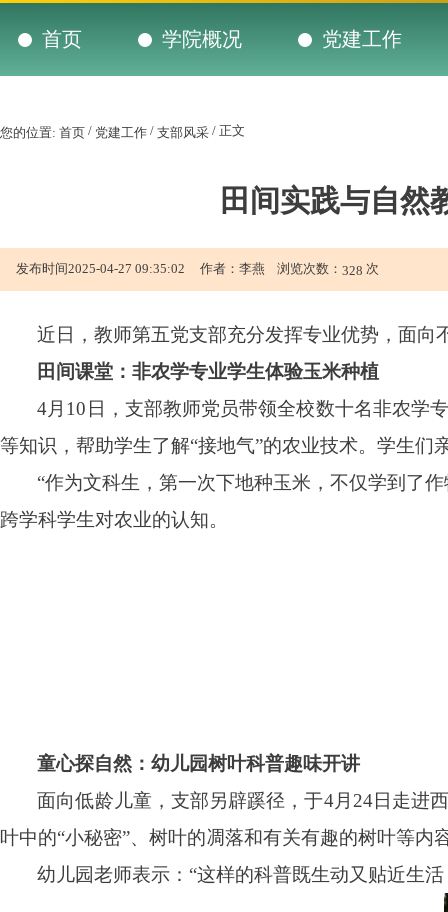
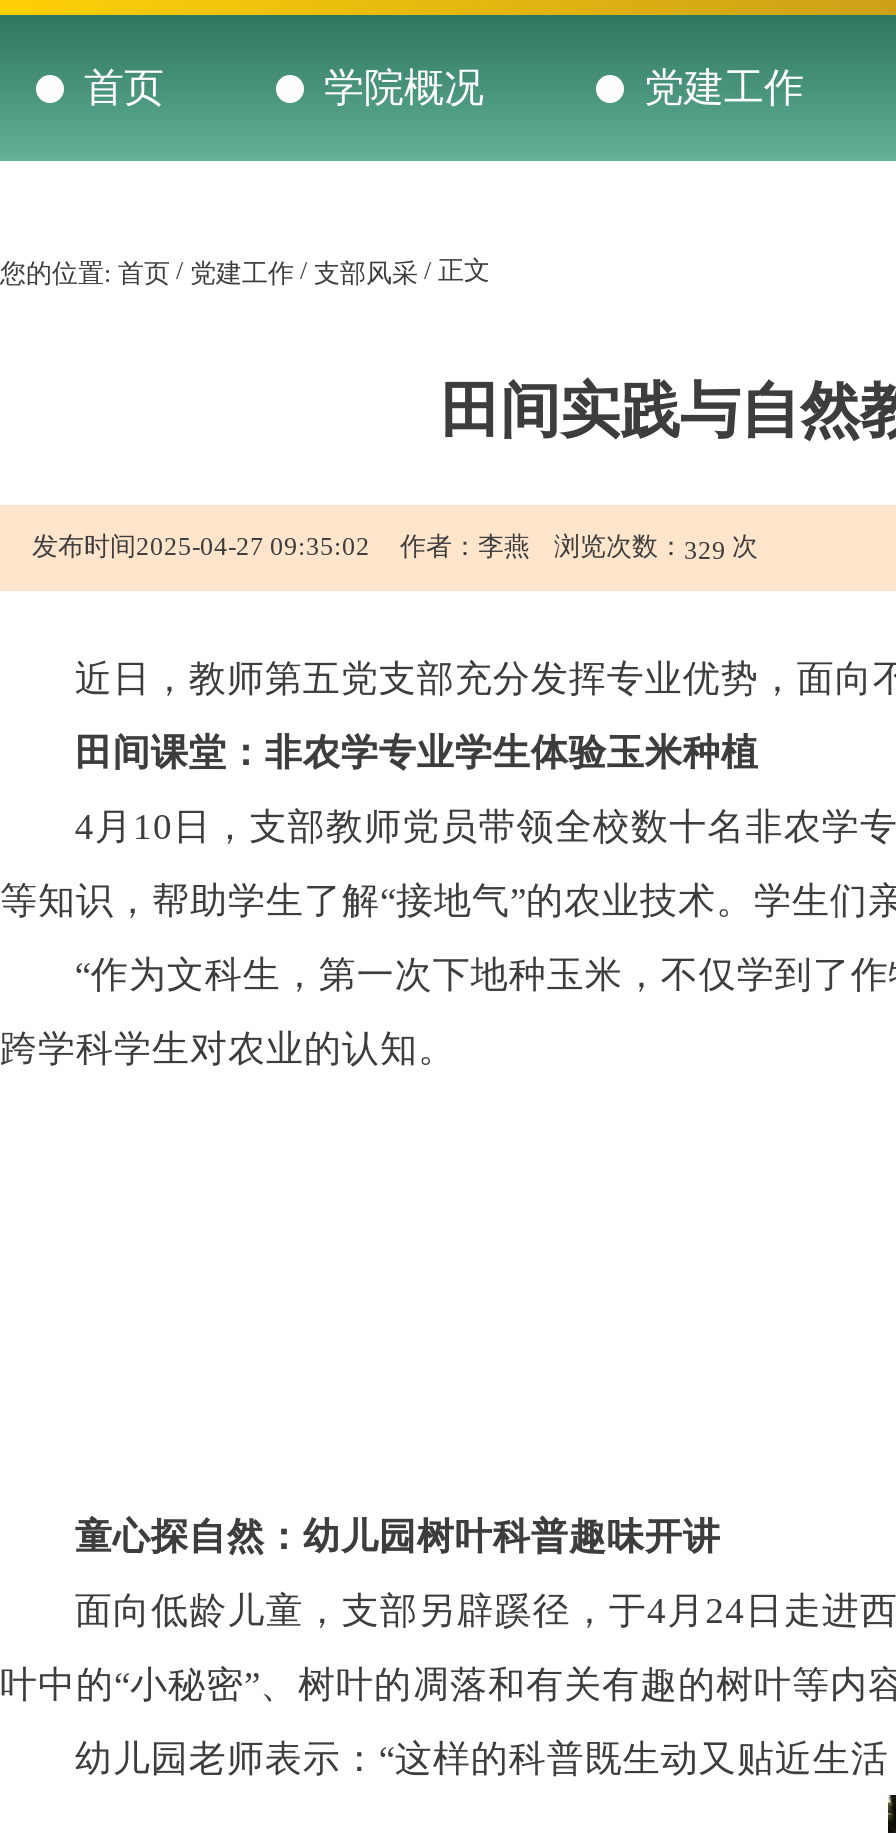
- 发布时间2025-04-27 09:35:02 作者：李燕 浏览次数：328次
+ 发布时间2025-04-27 09:35:02 作者：李燕 浏览次数：329次
